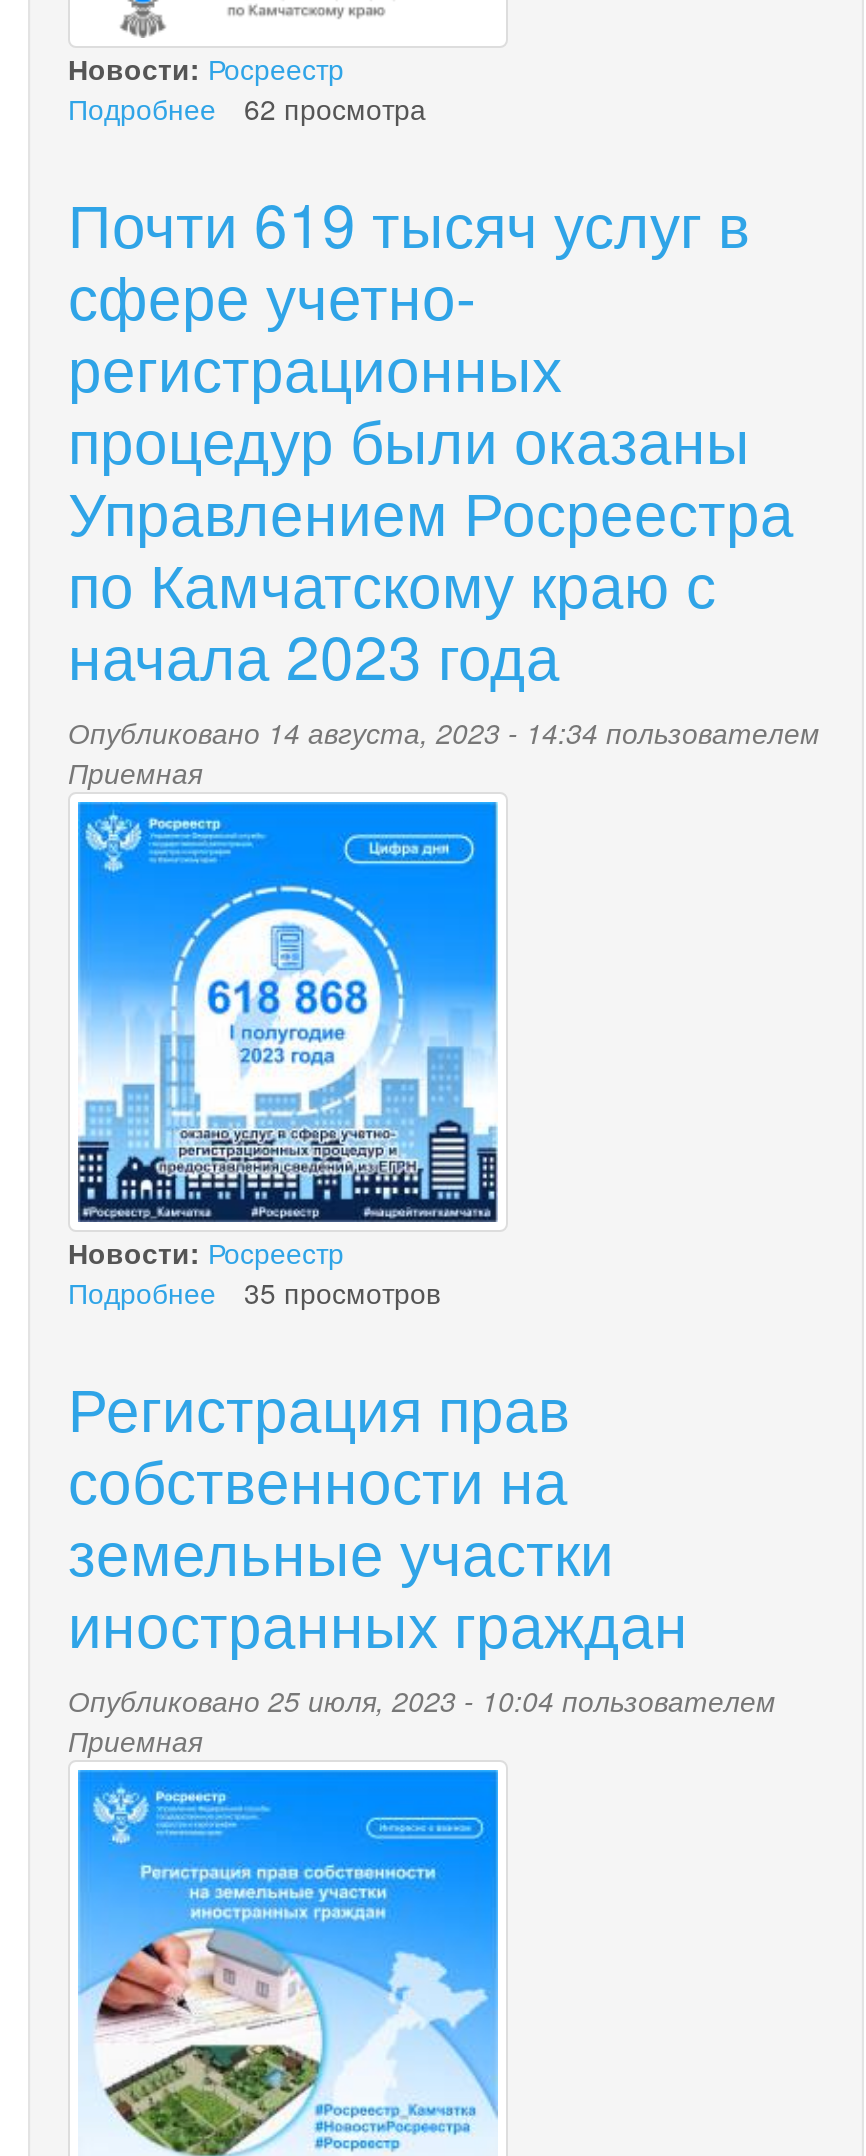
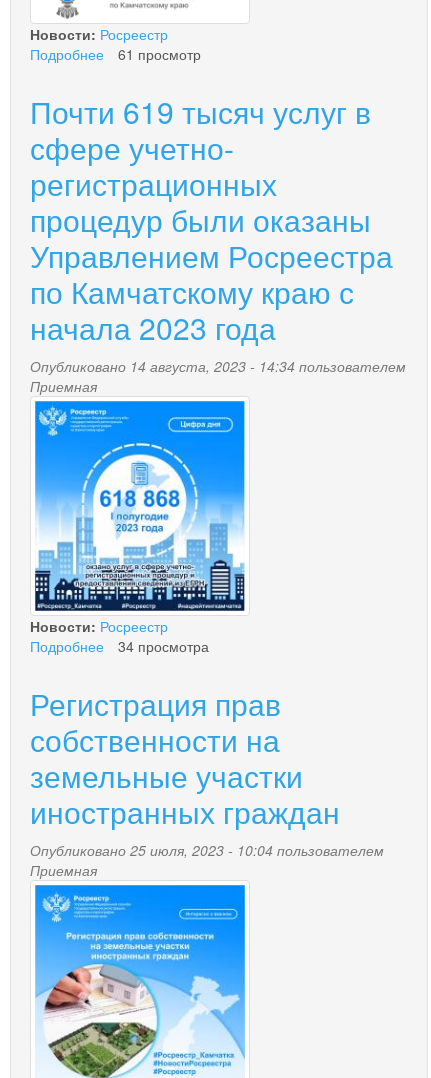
- Подробнее о 62 просмотра
+ Подробнее о 61 просмотр

- Подробнее о 35 просмотров
+ Подробнее о 34 просмотра
